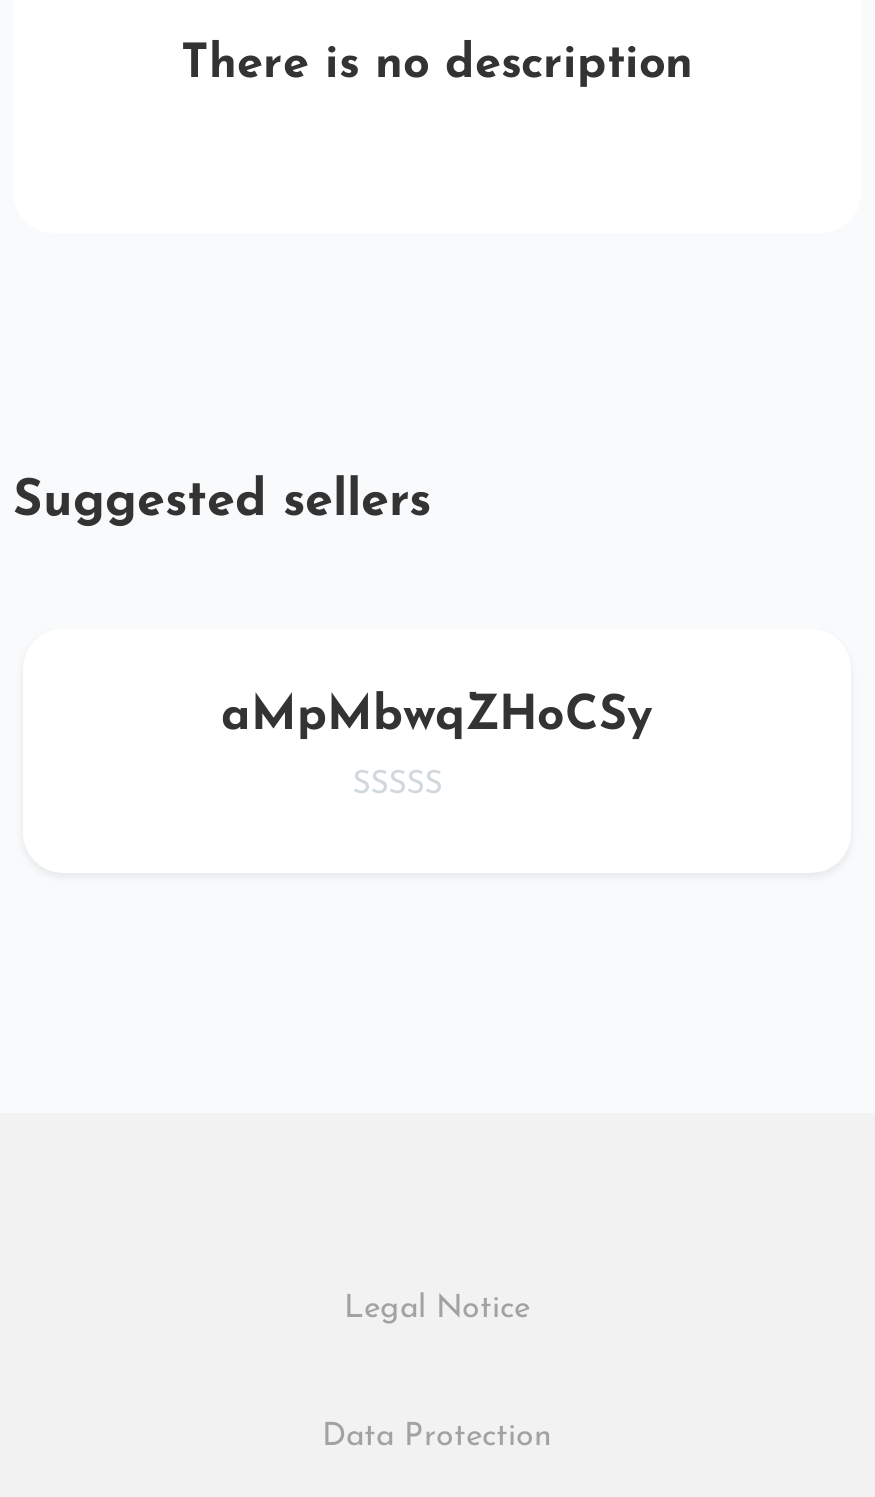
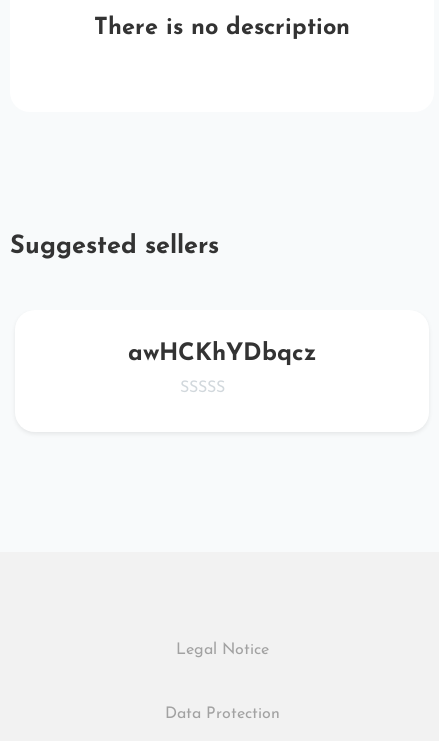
- aMpMbwqZHoCSy
+ awHCKhYDbqcz
